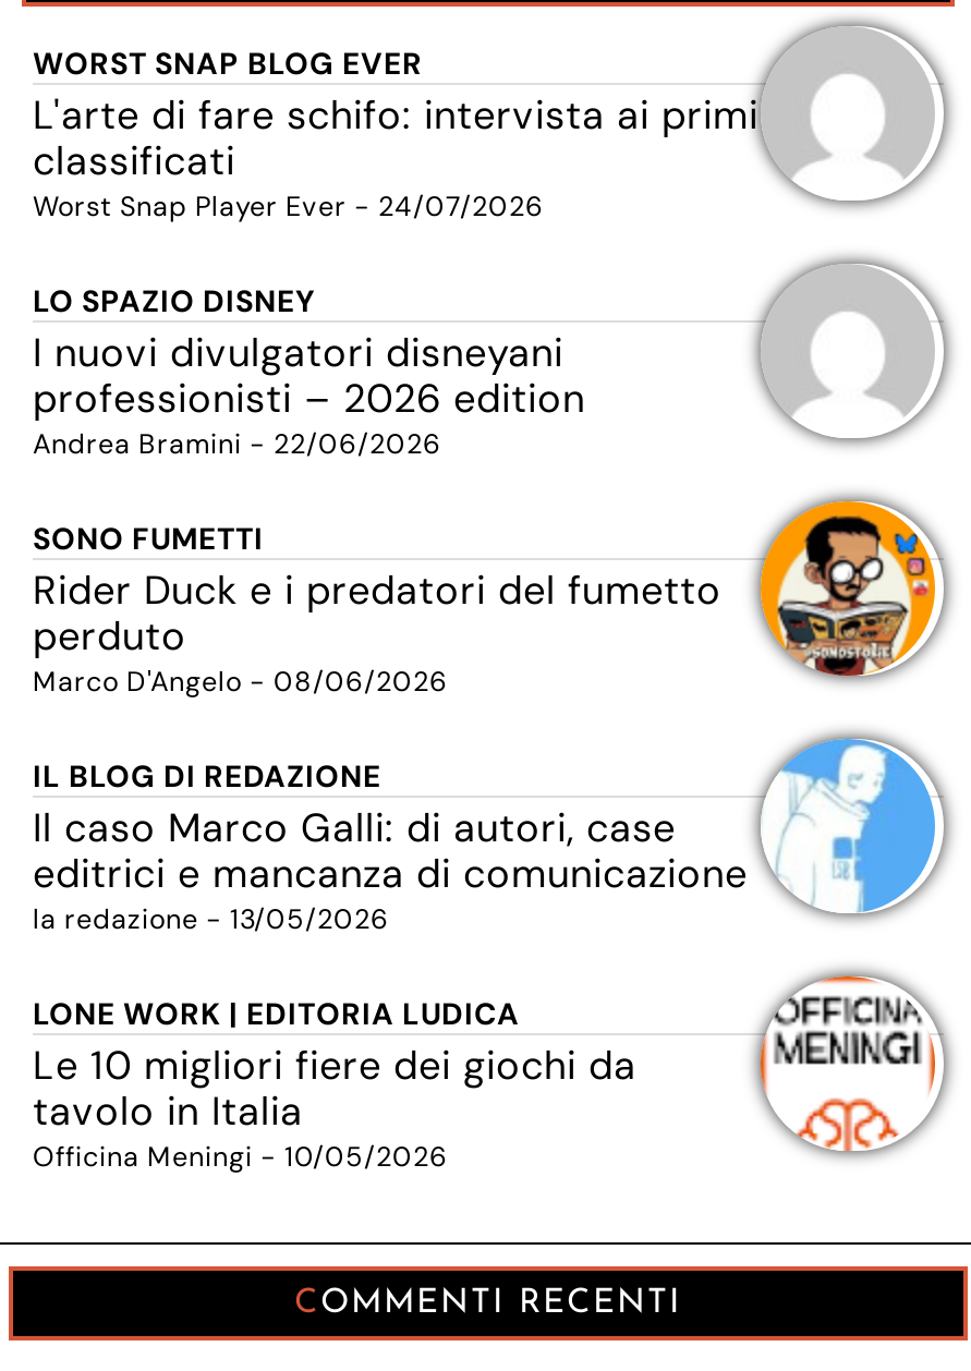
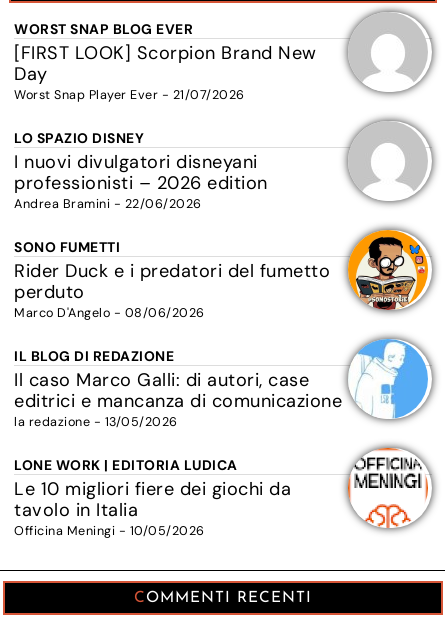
- L'arte di fare schifo: intervista ai primi
- classificati
- Worst Snap Player Ever - 24/07/2026
+ [FIRST LOOK] Scorpion Brand New
+ Day
+ Worst Snap Player Ever - 21/07/2026
